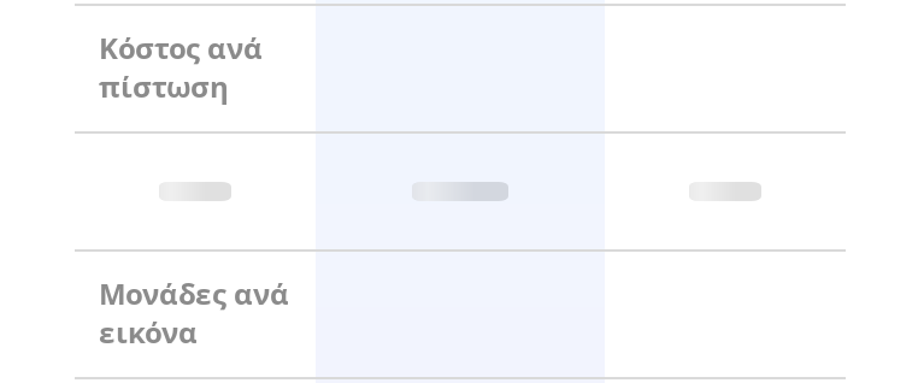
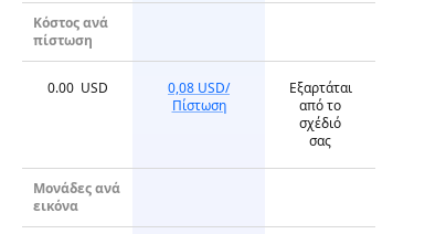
+ 0.00 USD
+ 0,08 USD/
+ Πίστωση

+ Εξαρτάται
+ από το
+ σχέδιό
+ σας
